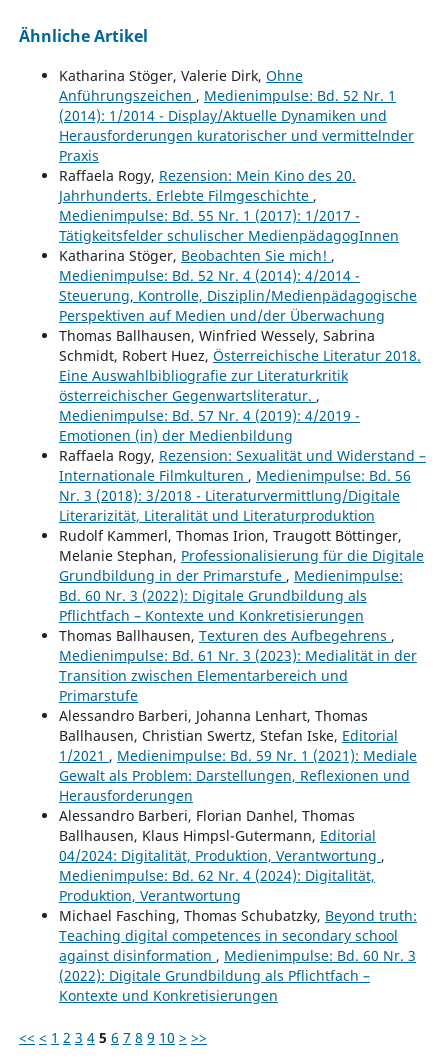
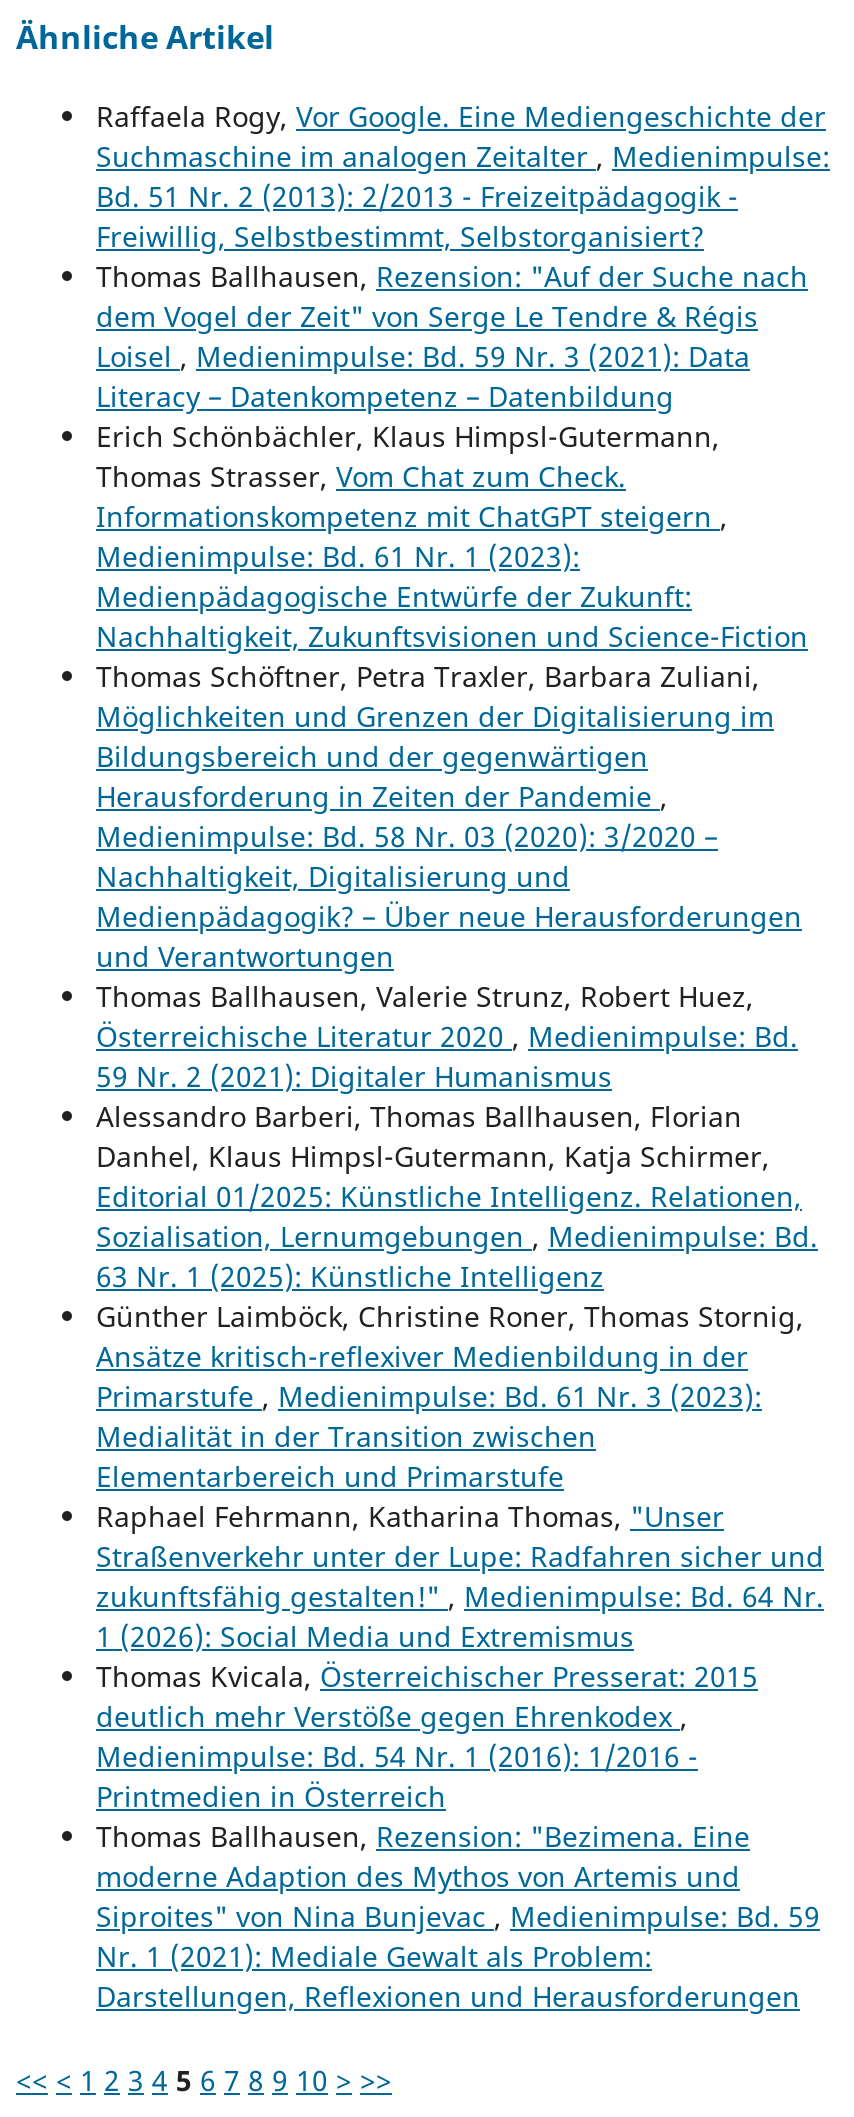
- Katharina Stöger, Valerie Dirk, Ohne
- Anführungszeichen, Medienimpulse: Bd. 52 Nr. 1
- (2014): 1/2014 - Display/Aktuelle Dynamiken und
- Herausforderungen kuratorischer und vermittelnder
- Praxis
- Raffaela Rogy, Rezension: Mein Kino des 20.
- Jahrhunderts. Erlebte Filmgeschichte,
- Medienimpulse: Bd. 55 Nr. 1 (2017): 1/2017 -
- Tätigkeitsfelder schulischer MedienpädagogInnen
- Katharina Stöger, Beobachten Sie mich!,
- Medienimpulse: Bd. 52 Nr. 4 (2014): 4/2014 -
- Steuerung, Kontrolle, Disziplin/Medienpädagogische
- Perspektiven auf Medien und/der Überwachung
- Thomas Ballhausen, Winfried Wessely, Sabrina
- Schmidt, Robert Huez, Österreichische Literatur 2018.
- Eine Auswahlbibliografie zur Literaturkritik
- österreichischer Gegenwartsliteratur.,
- Medienimpulse: Bd. 57 Nr. 4 (2019): 4/2019 -
- Emotionen (in) der Medienbildung
- Raffaela Rogy, Rezension: Sexualität und Widerstand –
- Internationale Filmkulturen, Medienimpulse: Bd. 56
- Nr. 3 (2018): 3/2018 - Literaturvermittlung/Digitale
- Literarizität, Literalität und Literaturproduktion
- Rudolf Kammerl, Thomas Irion, Traugott Böttinger,
- Melanie Stephan, Professionalisierung für die Digitale
- Grundbildung in der Primarstufe, Medienimpulse:
- Bd. 60 Nr. 3 (2022): Digitale Grundbildung als
- Pflichtfach – Kontexte und Konkretisierungen
- Thomas Ballhausen, Texturen des Aufbegehrens,
- Medienimpulse: Bd. 61 Nr. 3 (2023): Medialität in der
- Transition zwischen Elementarbereich und
- Primarstufe
- Alessandro Barberi, Johanna Lenhart, Thomas
- Ballhausen, Christian Swertz, Stefan Iske, Editorial
- 1/2021, Medienimpulse: Bd. 59 Nr. 1 (2021): Mediale
- Gewalt als Problem: Darstellungen, Reflexionen und
- Herausforderungen
- Alessandro Barberi, Florian Danhel, Thomas
- Ballhausen, Klaus Himpsl-Gutermann, Editorial
- 04/2024: Digitalität, Produktion, Verantwortung,
- Medienimpulse: Bd. 62 Nr. 4 (2024): Digitalität,
- Produktion, Verantwortung
- Michael Fasching, Thomas Schubatzky, Beyond truth:
- Teaching digital competences in secondary school
- against disinformation, Medienimpulse: Bd. 60 Nr. 3
- (2022): Digitale Grundbildung als Pflichtfach –
- Kontexte und Konkretisierungen
+ Raffaela Rogy, Vor Google. Eine Mediengeschichte der
+ Suchmaschine im analogen Zeitalter, Medienimpulse:
+ Bd. 51 Nr. 2 (2013): 2/2013 - Freizeitpädagogik -
+ Freiwillig, Selbstbestimmt, Selbstorganisiert?
+ Thomas Ballhausen, Rezension: "Auf der Suche nach
+ dem Vogel der Zeit" von Serge Le Tendre & Régis
+ Loisel, Medienimpulse: Bd. 59 Nr. 3 (2021): Data
+ Literacy – Datenkompetenz – Datenbildung
+ Erich Schönbächler, Klaus Himpsl-Gutermann,
+ Thomas Strasser, Vom Chat zum Check.
+ Informationskompetenz mit ChatGPT steigern,
+ Medienimpulse: Bd. 61 Nr. 1 (2023):
+ Medienpädagogische Entwürfe der Zukunft:
+ Nachhaltigkeit, Zukunftsvisionen und Science-Fiction
+ Thomas Schöftner, Petra Traxler, Barbara Zuliani,
+ Möglichkeiten und Grenzen der Digitalisierung im
+ Bildungsbereich und der gegenwärtigen
+ Herausforderung in Zeiten der Pandemie,
+ Medienimpulse: Bd. 58 Nr. 03 (2020): 3/2020 –
+ Nachhaltigkeit, Digitalisierung und
+ Medienpädagogik? – Über neue Herausforderungen
+ und Verantwortungen
+ Thomas Ballhausen, Valerie Strunz, Robert Huez,
+ Österreichische Literatur 2020, Medienimpulse: Bd.
+ 59 Nr. 2 (2021): Digitaler Humanismus
+ Alessandro Barberi, Thomas Ballhausen, Florian
+ Danhel, Klaus Himpsl-Gutermann, Katja Schirmer,
+ Editorial 01/2025: Künstliche Intelligenz. Relationen,
+ Sozialisation, Lernumgebungen, Medienimpulse: Bd.
+ 63 Nr. 1 (2025): Künstliche Intelligenz
+ Günther Laimböck, Christine Roner, Thomas Stornig,
+ Ansätze kritisch-reflexiver Medienbildung in der
+ Primarstufe, Medienimpulse: Bd. 61 Nr. 3 (2023):
+ Medialität in der Transition zwischen
+ Elementarbereich und Primarstufe
+ Raphael Fehrmann, Katharina Thomas, "Unser
+ Straßenverkehr unter der Lupe: Radfahren sicher und
+ zukunftsfähig gestalten!", Medienimpulse: Bd. 64 Nr.
+ 1 (2026): Social Media und Extremismus
+ Thomas Kvicala, Österreichischer Presserat: 2015
+ deutlich mehr Verstöße gegen Ehrenkodex,
+ Medienimpulse: Bd. 54 Nr. 1 (2016): 1/2016 -
+ Printmedien in Österreich
+ Thomas Ballhausen, Rezension: "Bezimena. Eine
+ moderne Adaption des Mythos von Artemis und
+ Siproites" von Nina Bunjevac, Medienimpulse: Bd. 59
+ Nr. 1 (2021): Mediale Gewalt als Problem:
+ Darstellungen, Reflexionen und Herausforderungen
